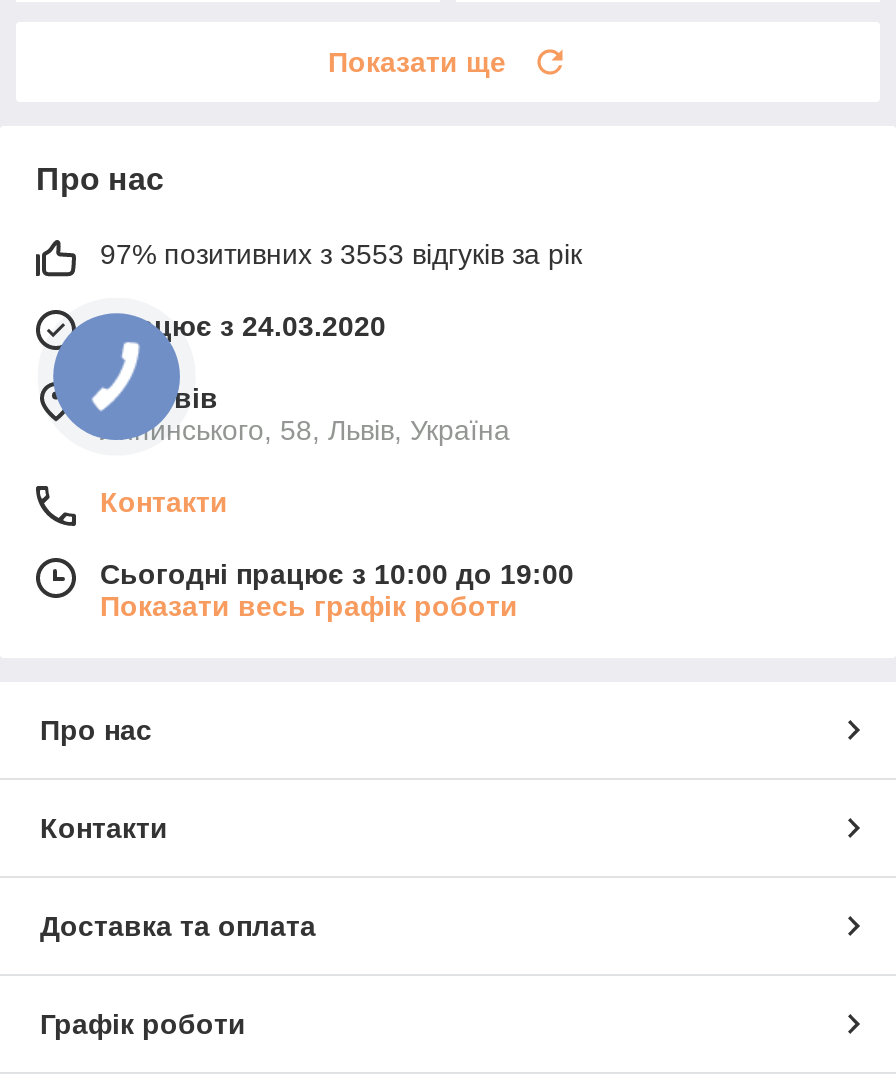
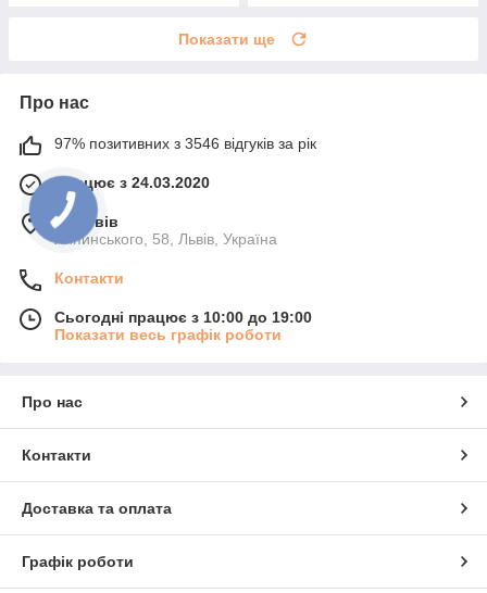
- 97% позитивних з 3553 відгуків за рік
+ 97% позитивних з 3546 відгуків за рік
